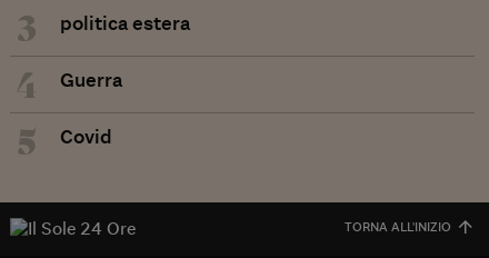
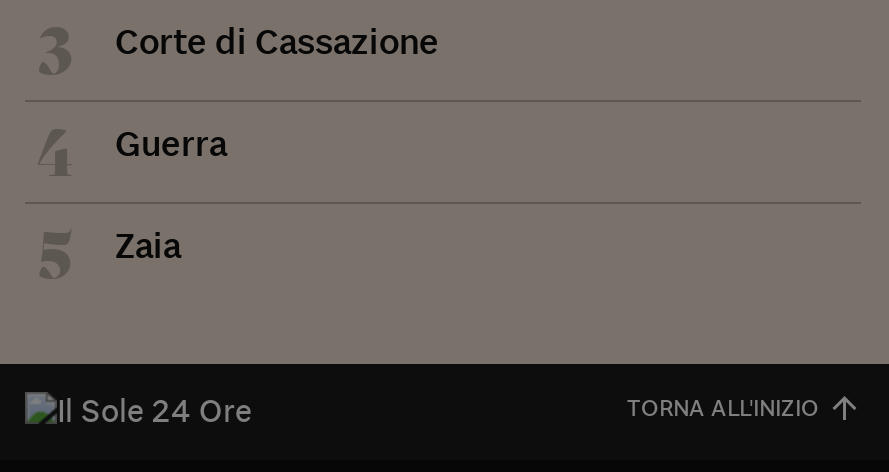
- politica estera
+ Corte di Cassazione

- Covid
+ Zaia
